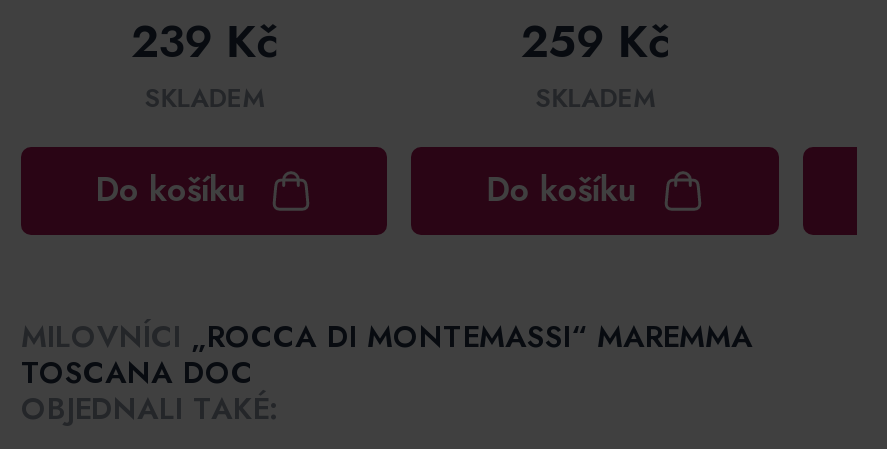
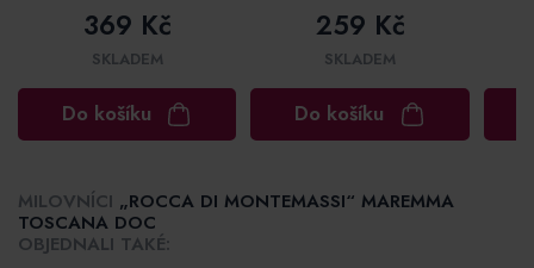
- 239 Kč
+ 369 Kč
